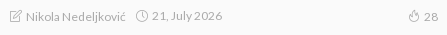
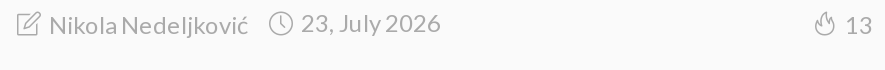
- 21, July 2026
- 28
+ 23, July 2026
+ 13
